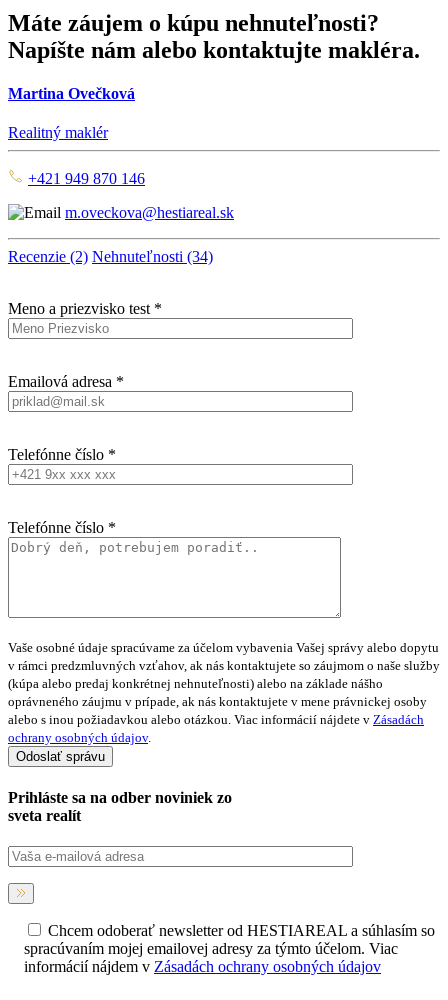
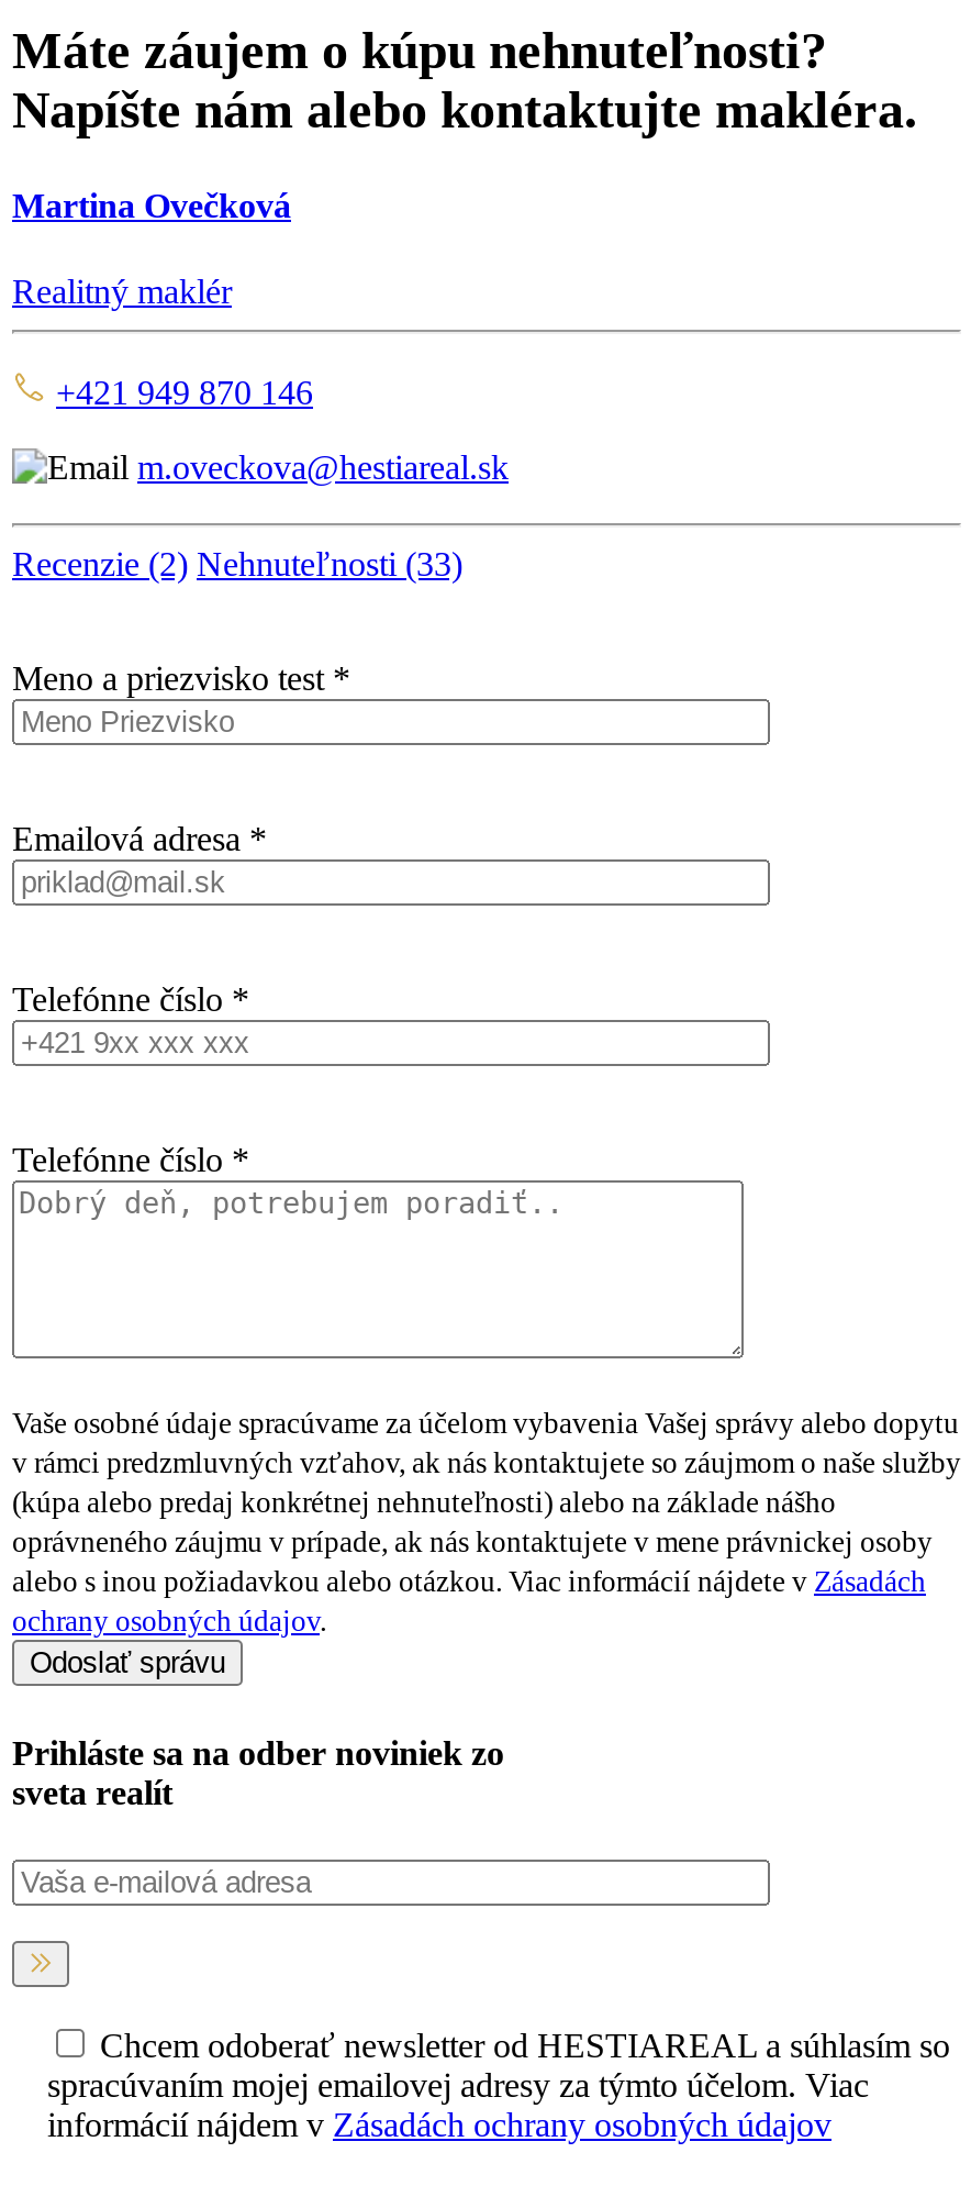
- Recenzie (2) Nehnuteľnosti (34)
+ Recenzie (2) Nehnuteľnosti (33)
